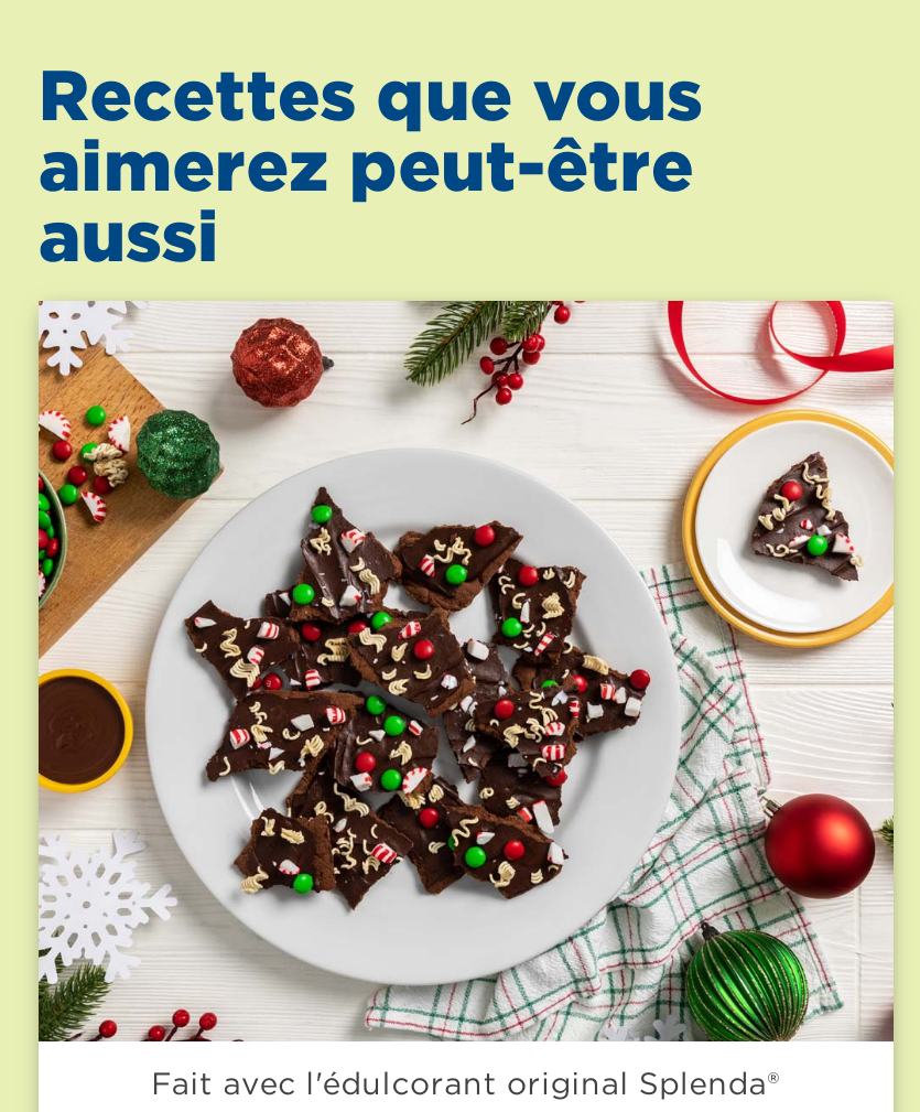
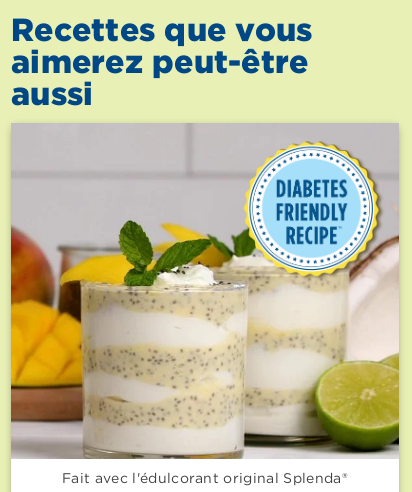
- [image]
+ [image]
